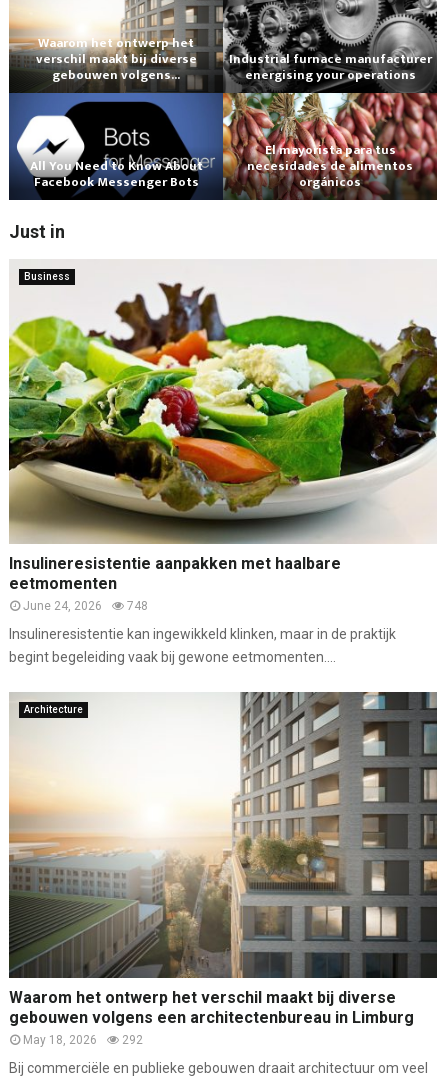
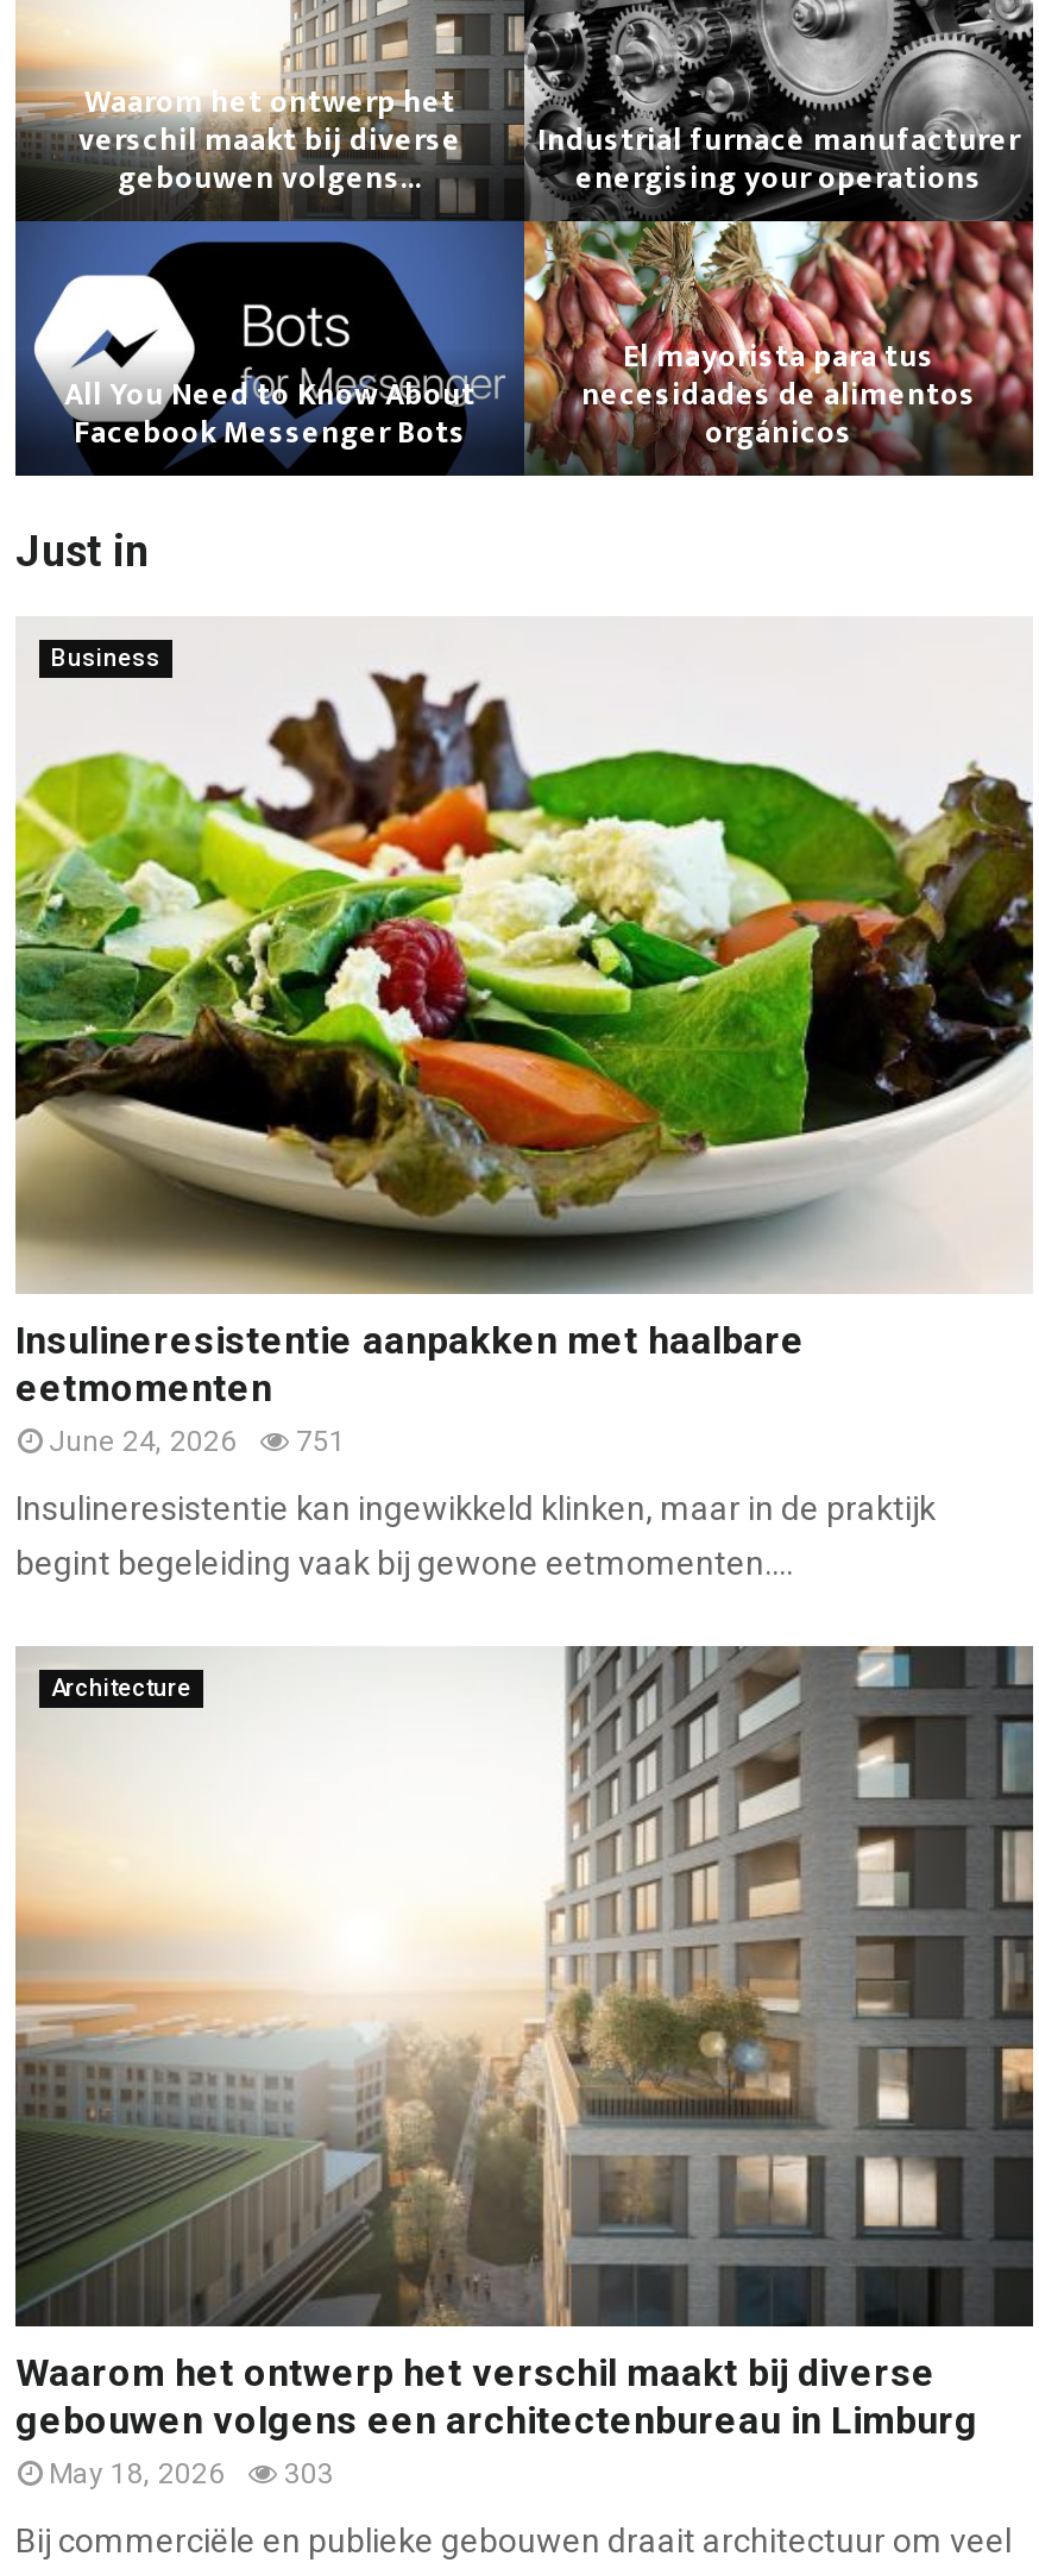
- June 24, 2026 748
+ June 24, 2026 751

- May 18, 2026 292
+ May 18, 2026 303
